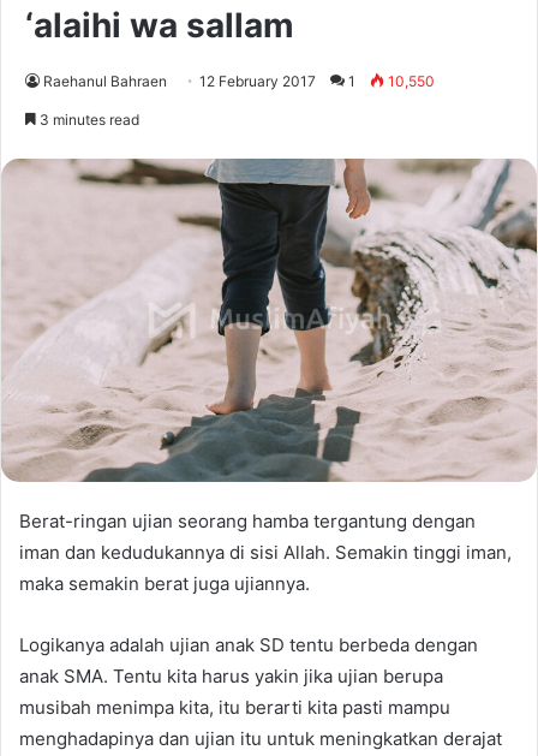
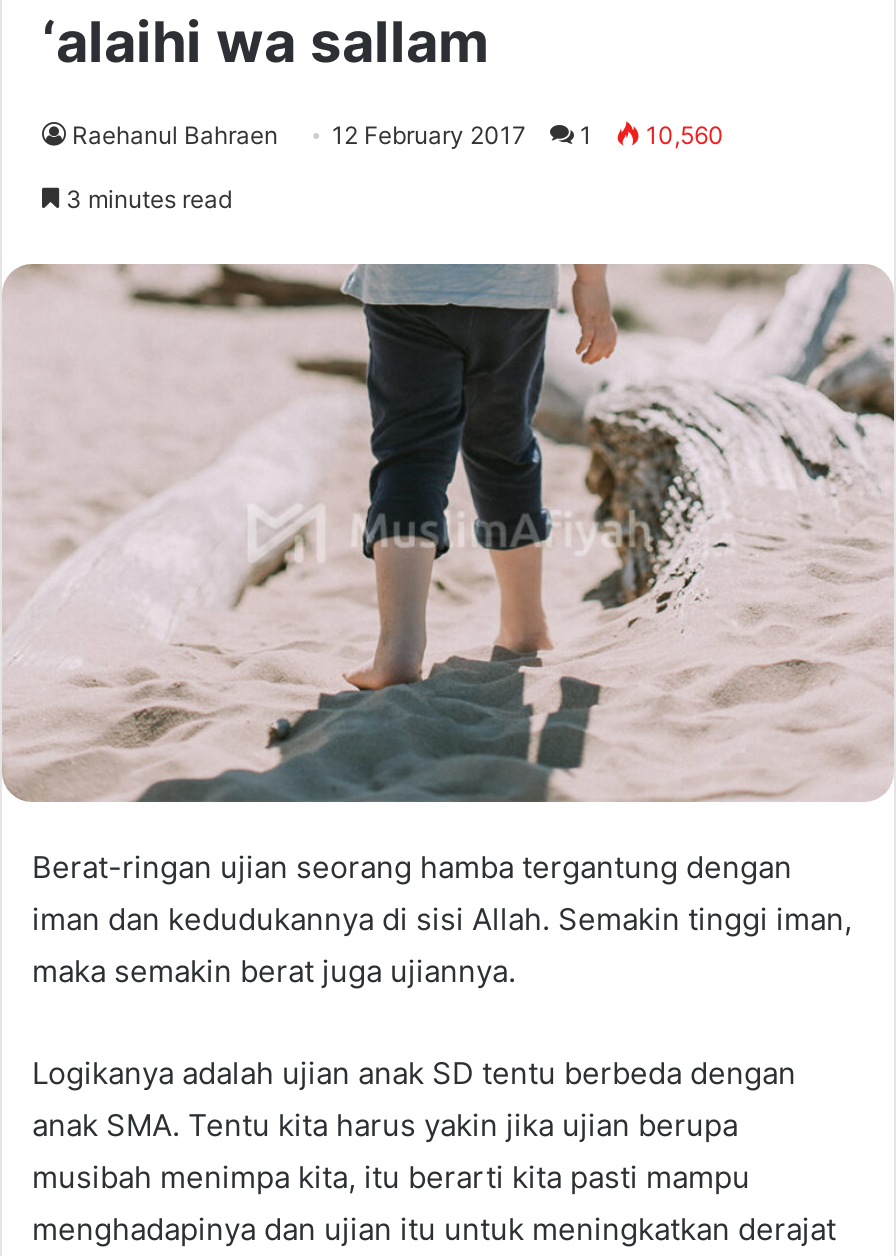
- Raehanul Bahraen 12 February 2017 1 10,550
+ Raehanul Bahraen 12 February 2017 1 10,560
